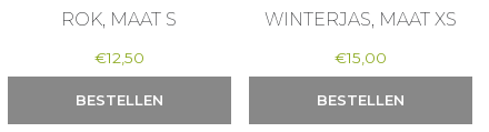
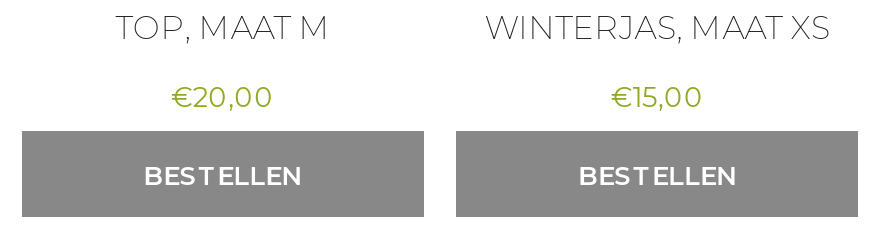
- ROK, MAAT S
+ TOP, MAAT M

- €12,50
+ €20,00
